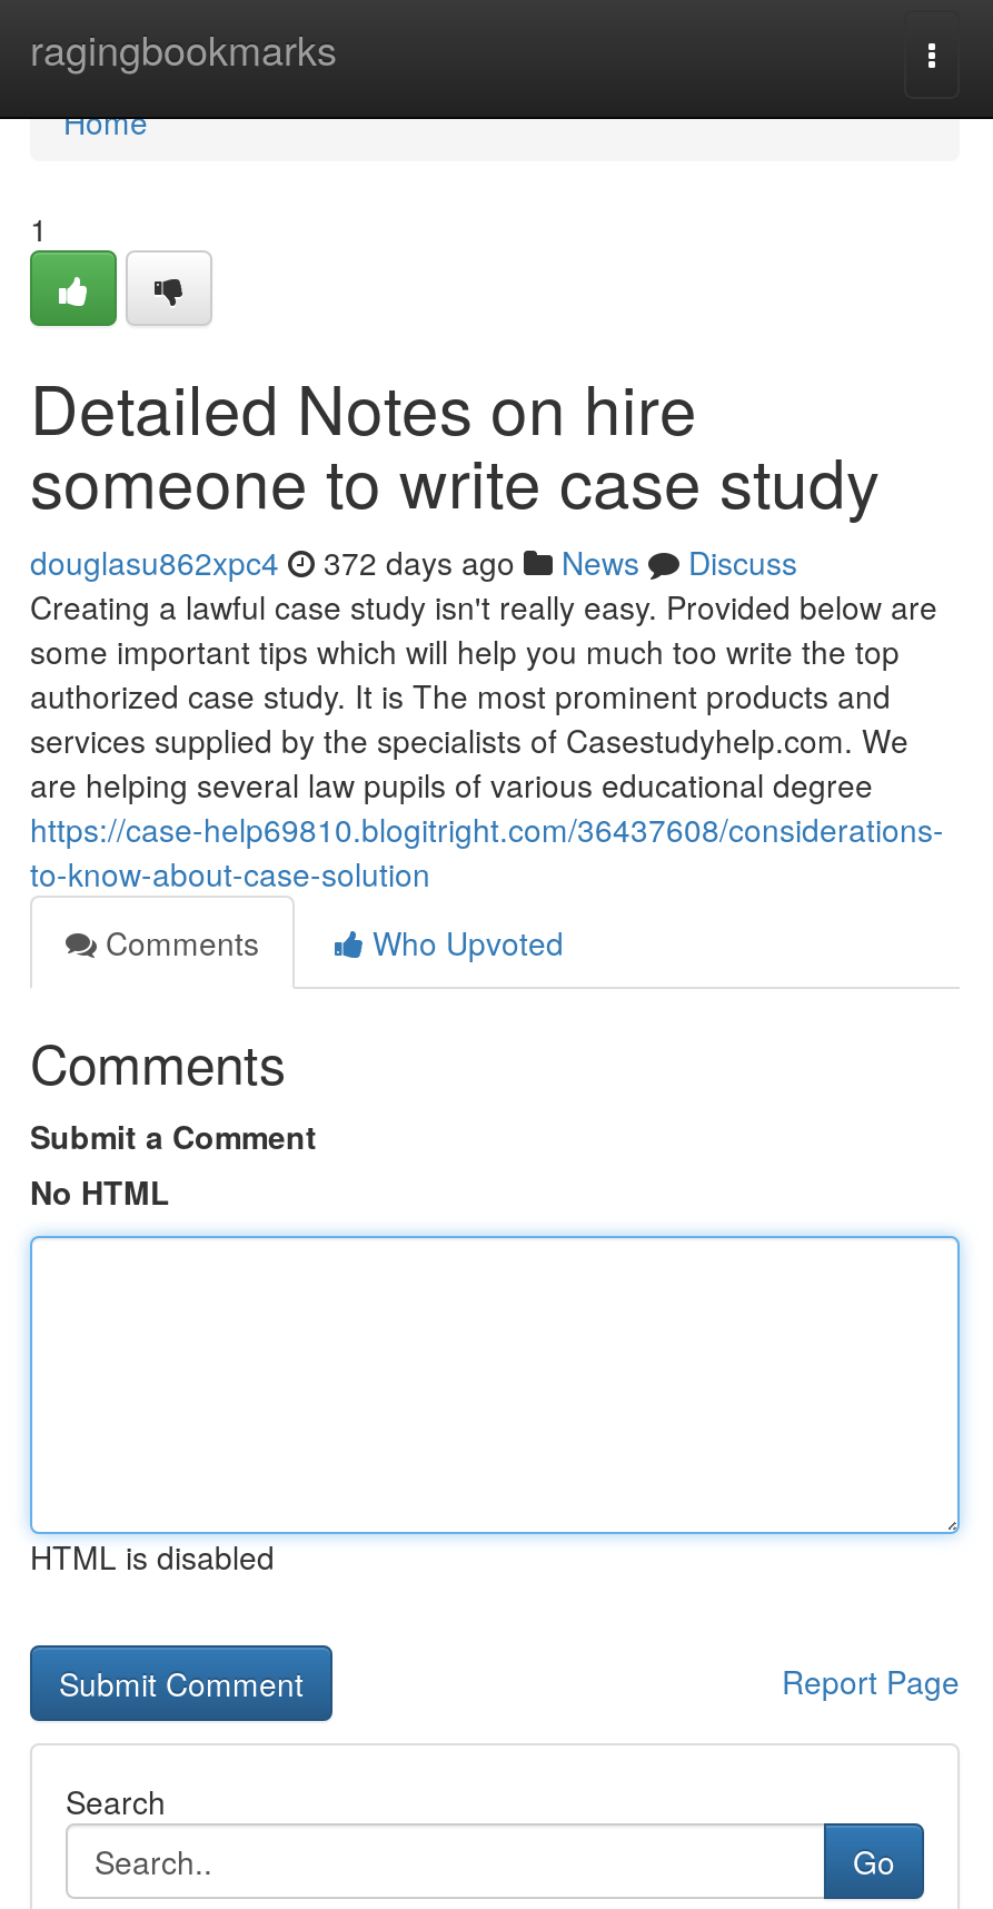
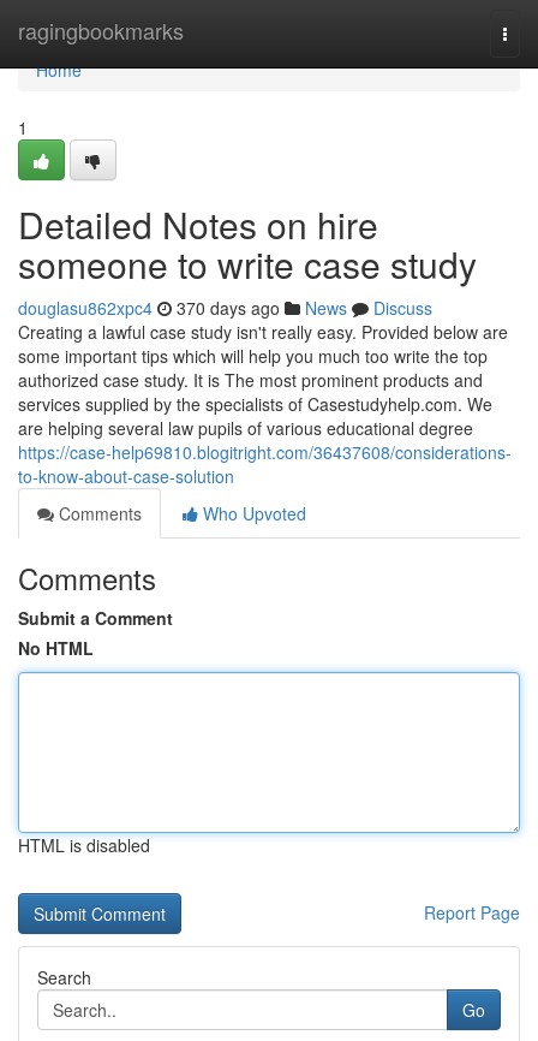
- douglasu862xpc4 372 days ago News Discuss
+ douglasu862xpc4 370 days ago News Discuss
